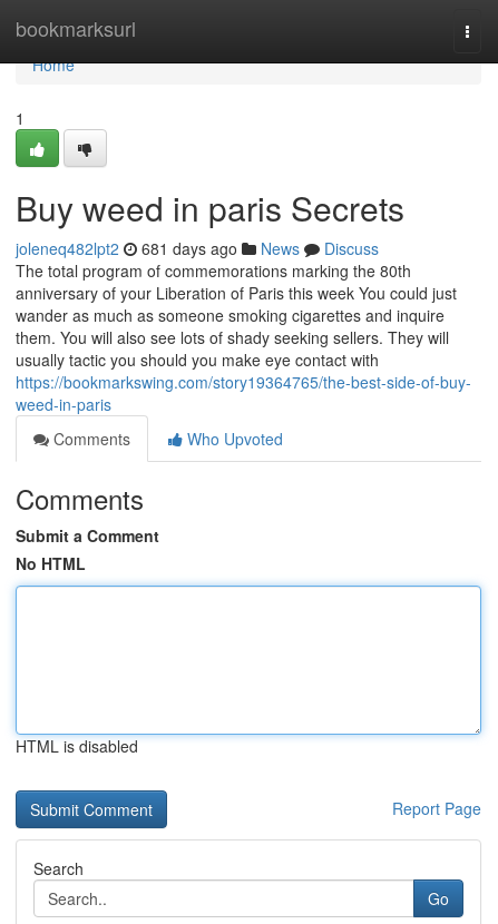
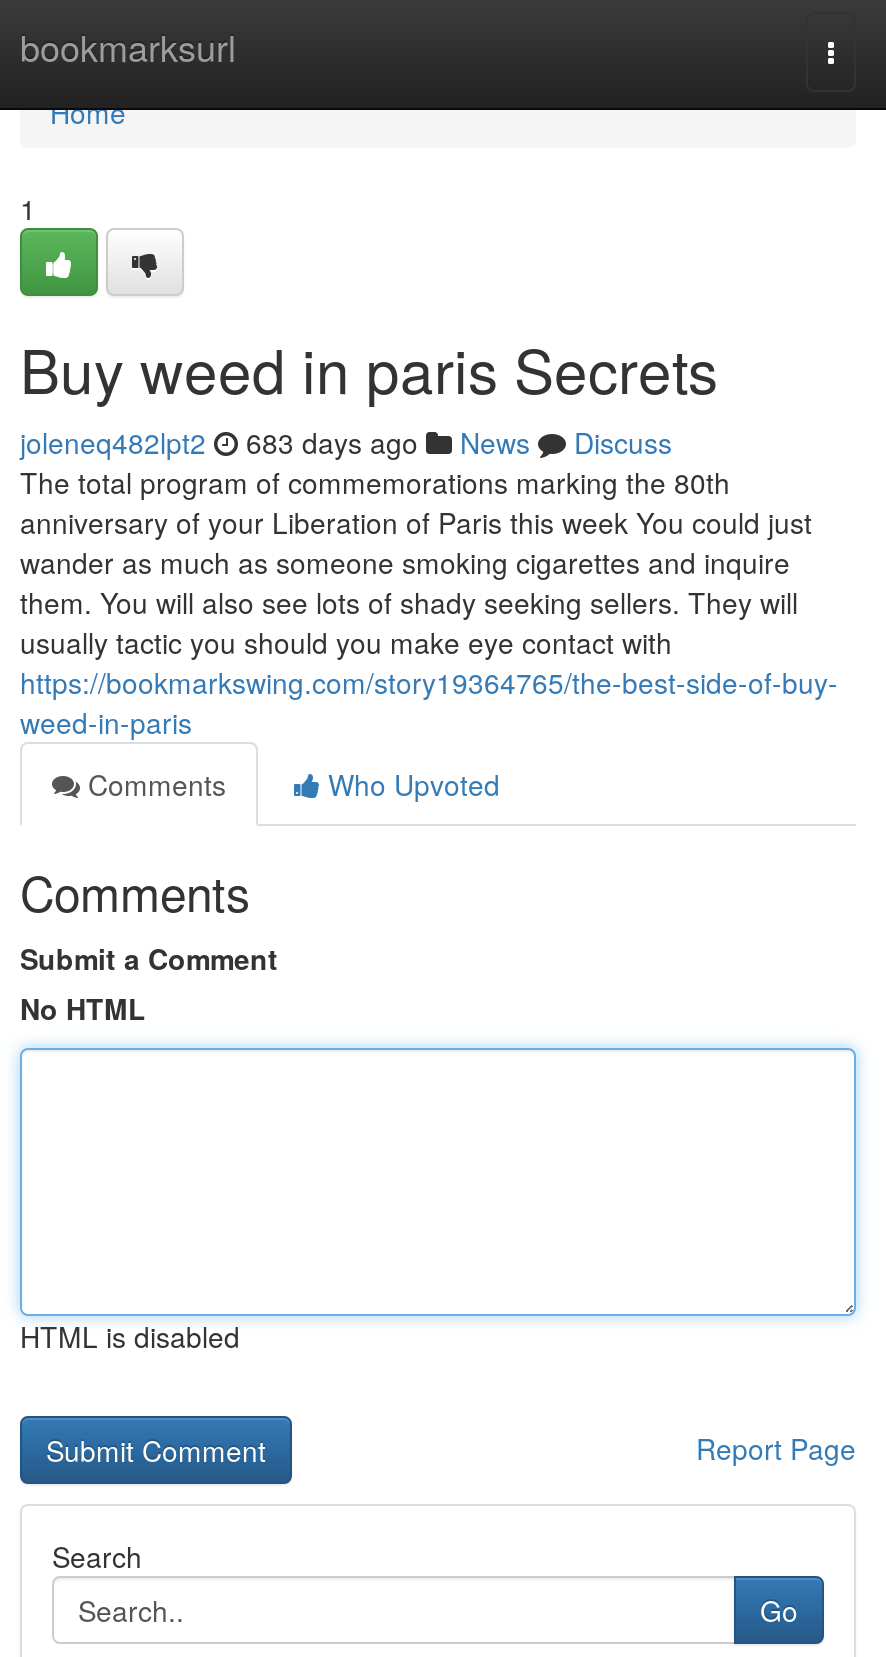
- joleneq482lpt2 681 days ago News Discuss
+ joleneq482lpt2 683 days ago News Discuss
